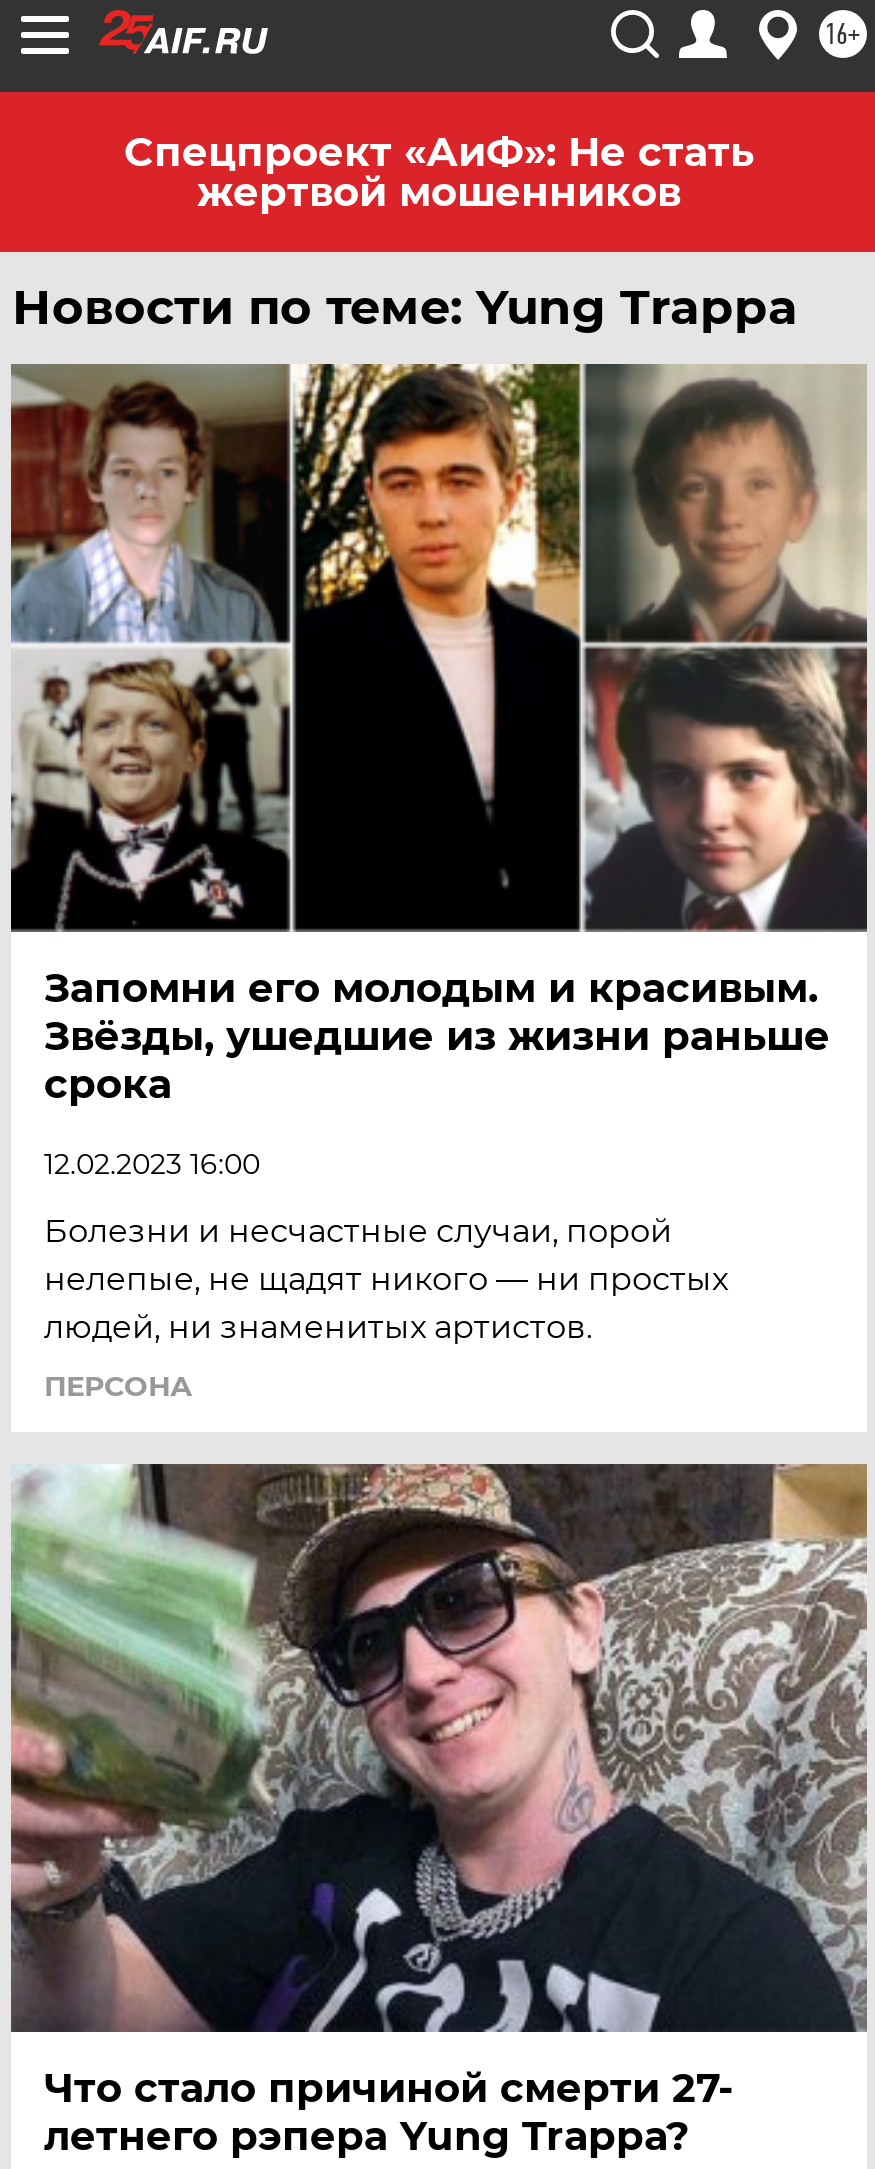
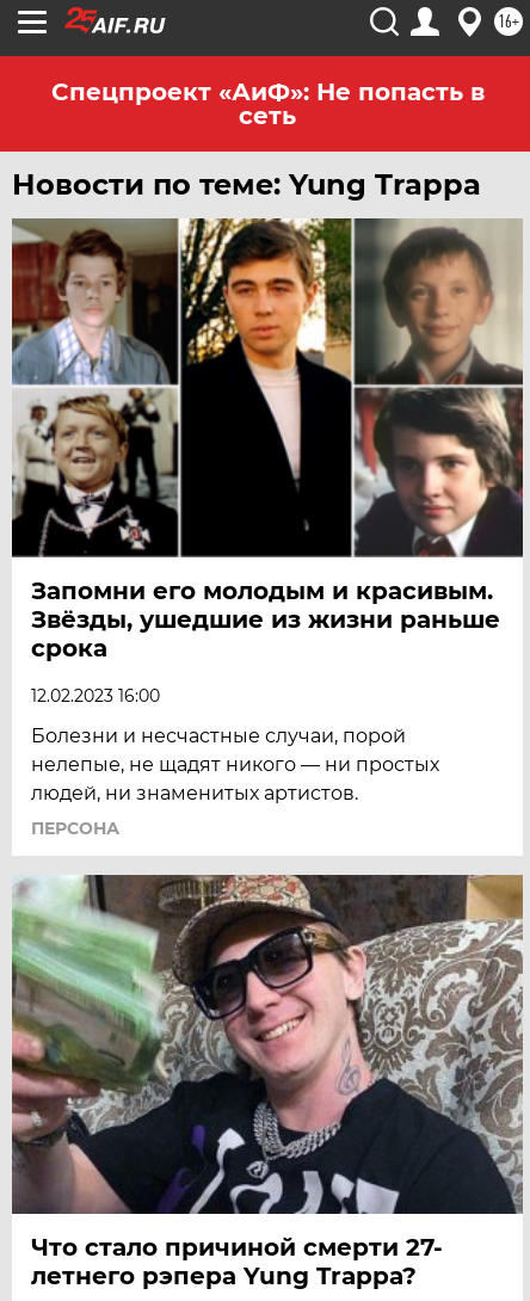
- Спецпроект «АиФ»: Не стать
- жертвой мошенников
+ Спецпроект «АиФ»: Не попасть в
+ сеть
